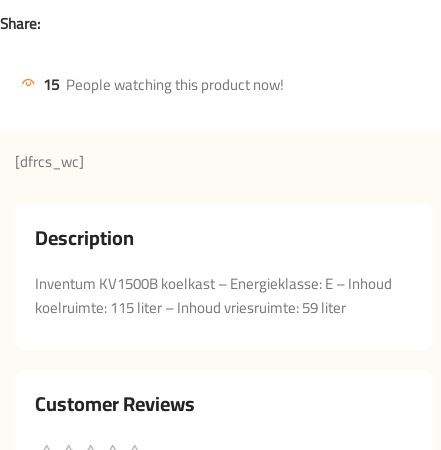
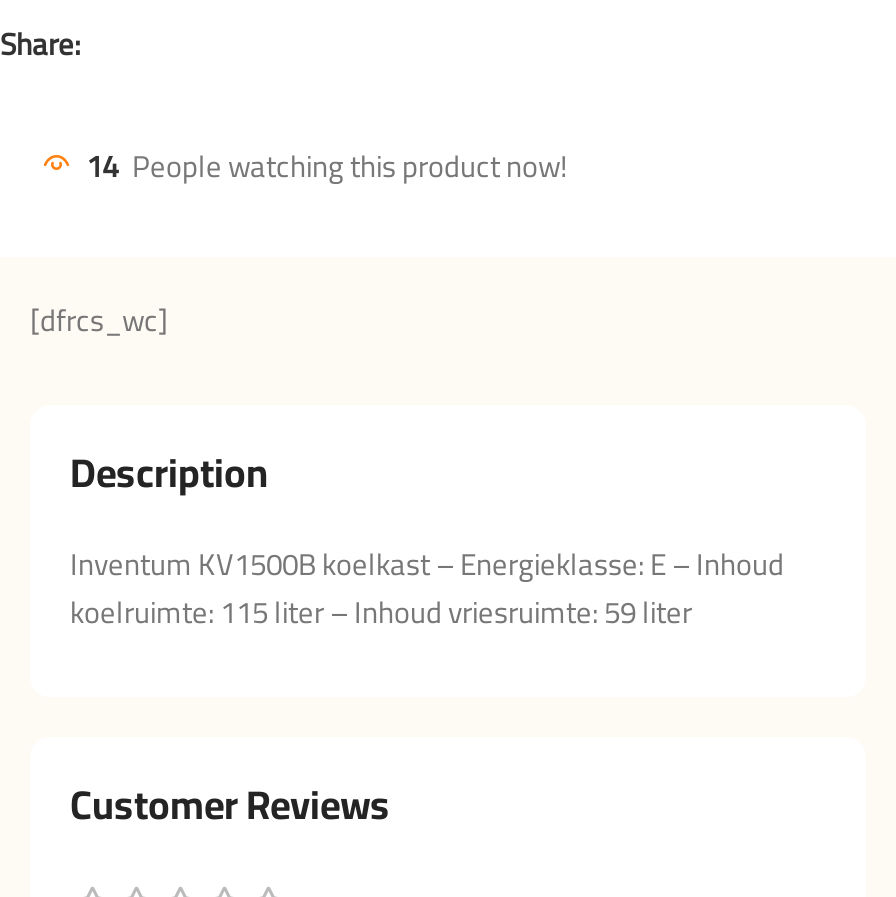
- 15 People watching this product now!
+ 14 People watching this product now!
